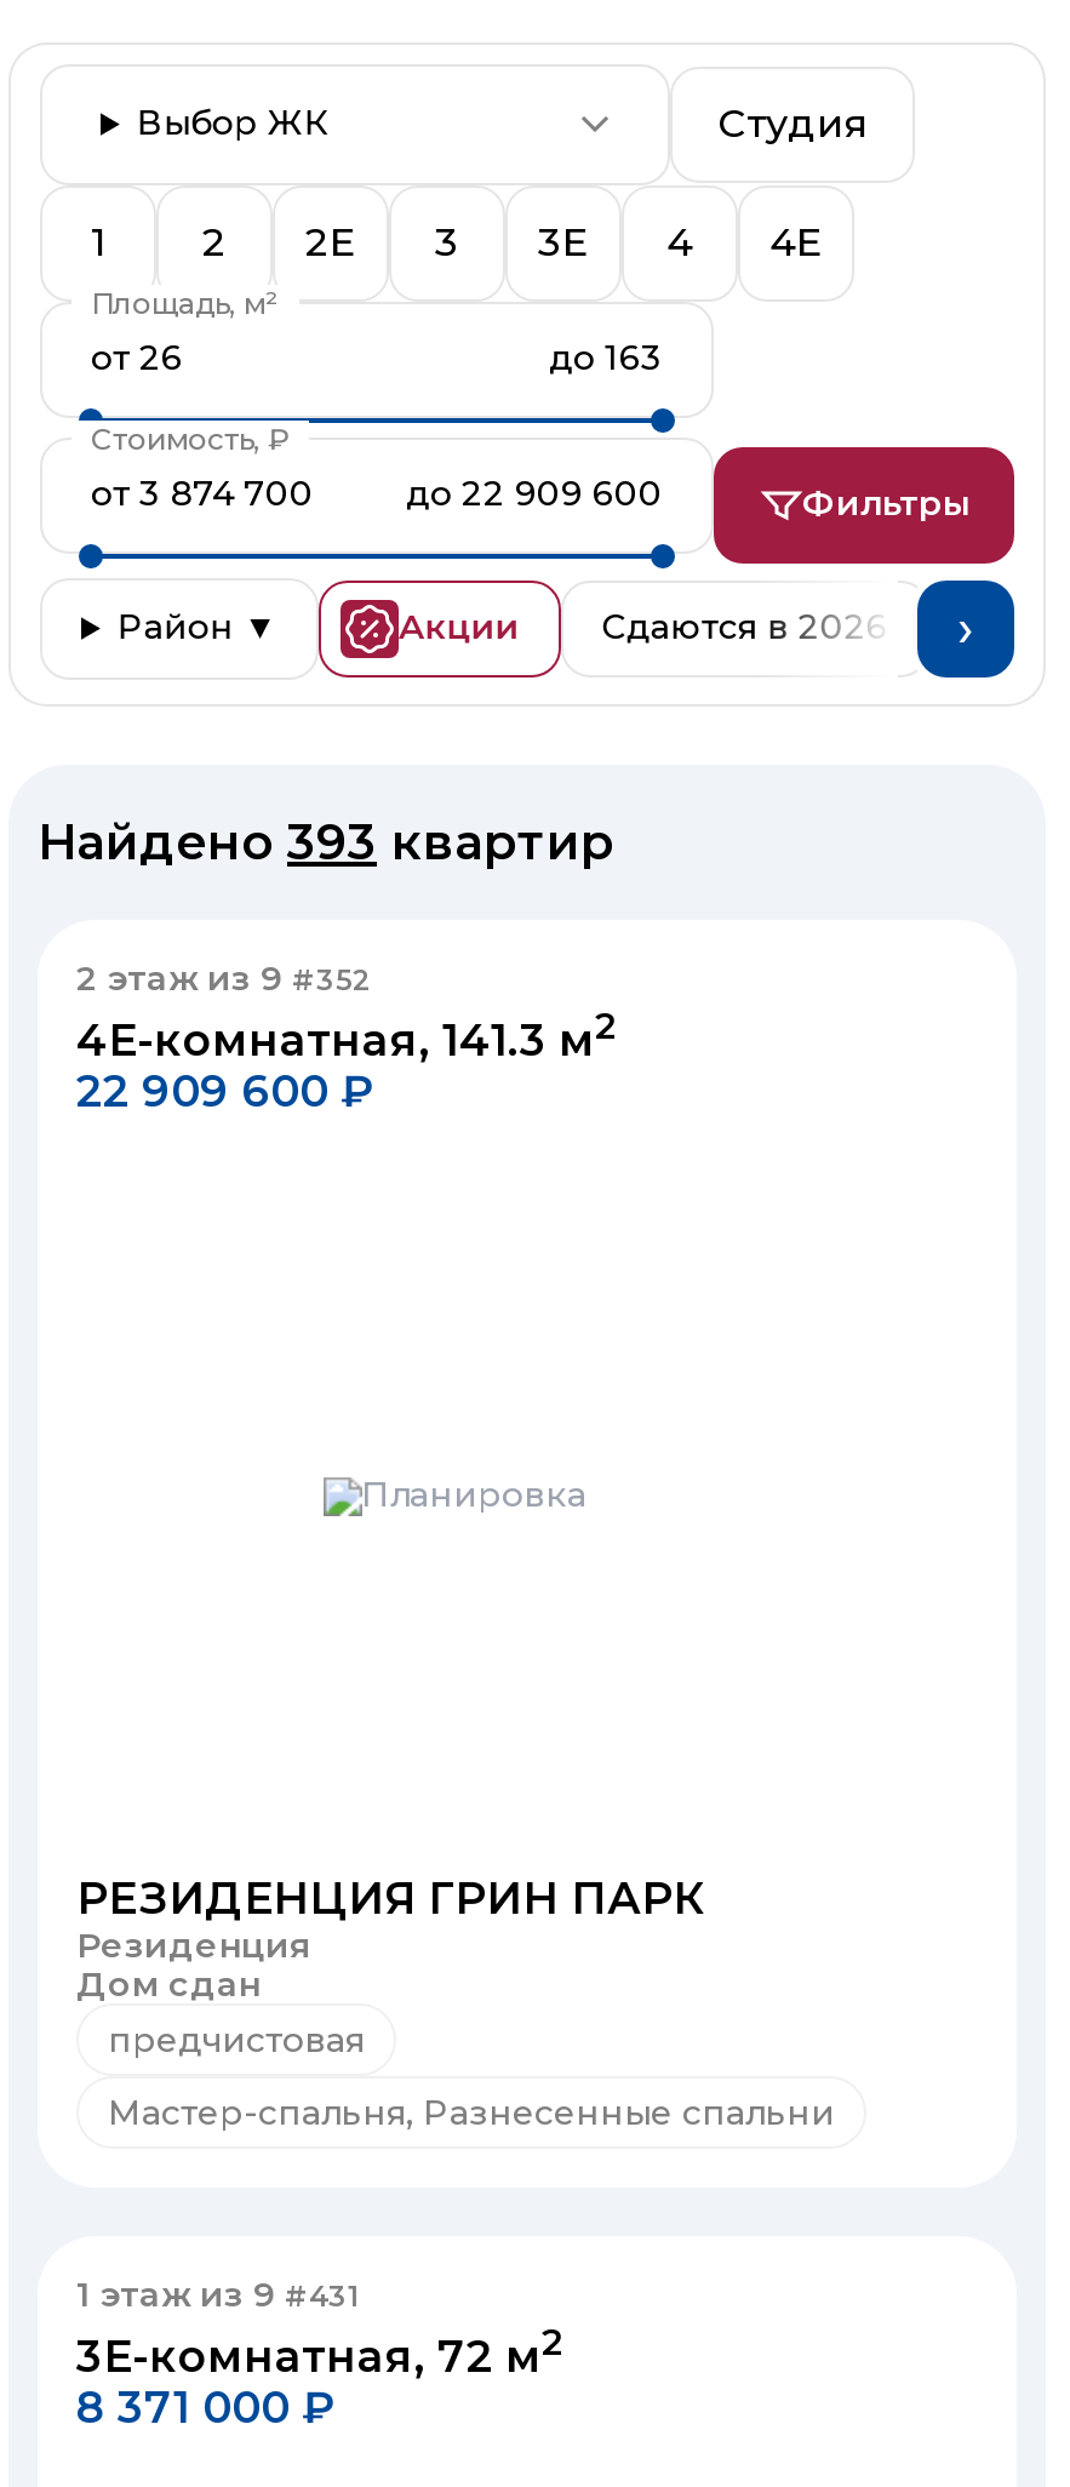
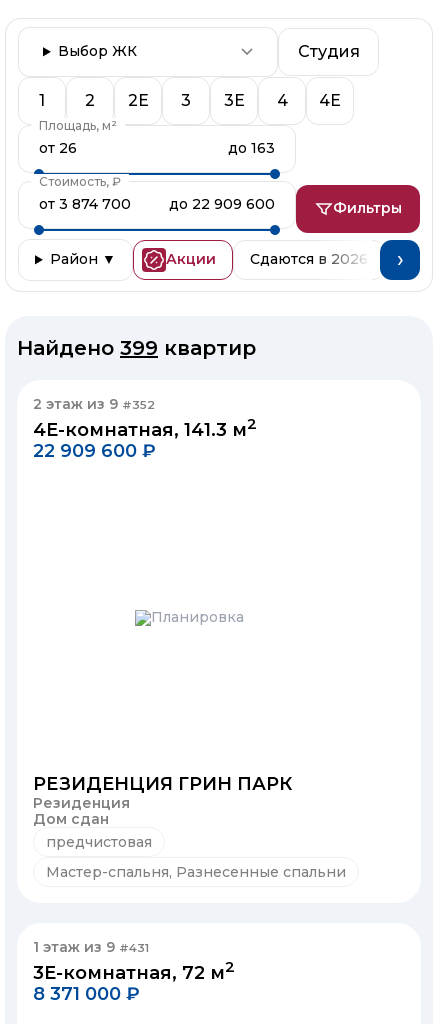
- Найдено 393 квартир
+ Найдено 399 квартир
